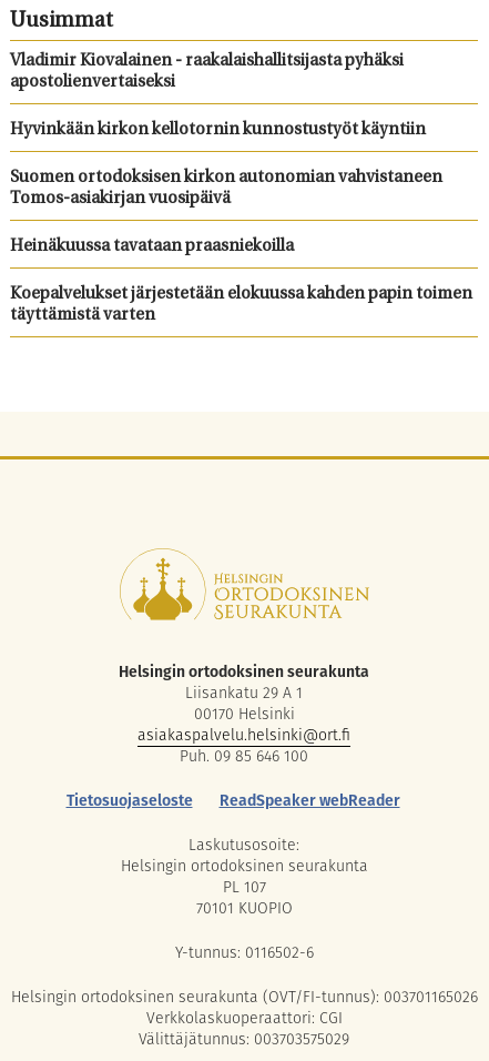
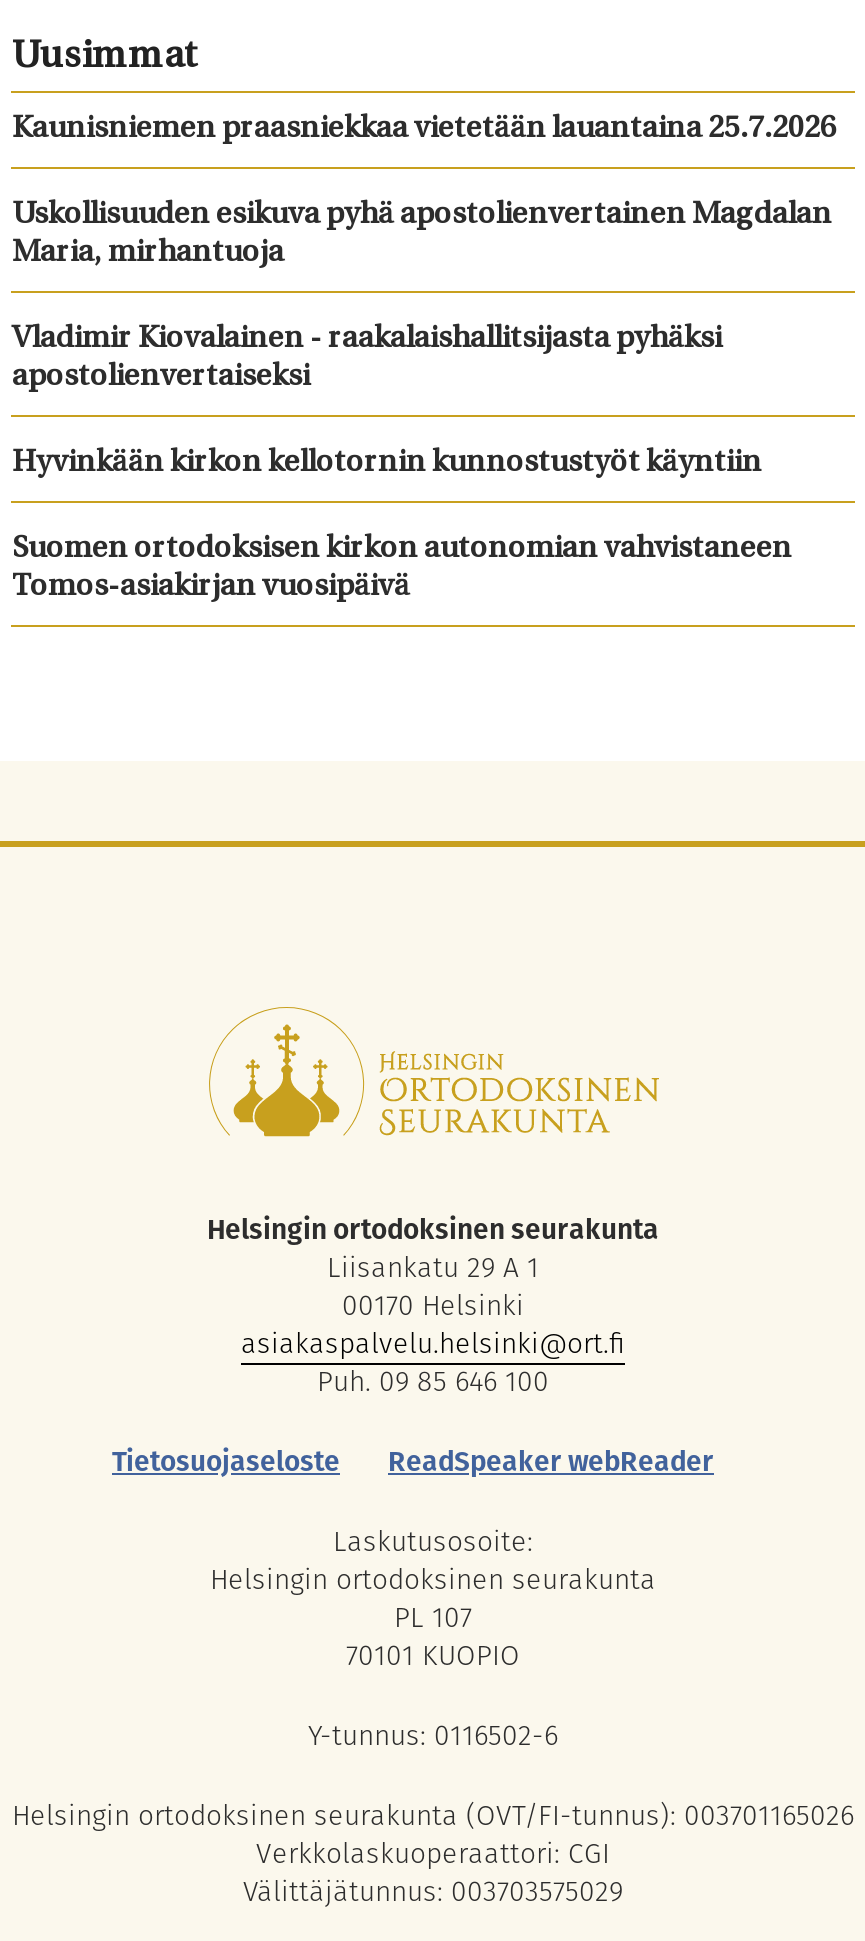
+ Kaunisniemen praasniekkaa vietetään lauantaina 25.7.2026
+ Uskollisuuden esikuva pyhä apostolienvertainen Magdalan
+ Maria, mirhantuoja

moved down: Vladimir Kiovalainen - raakalaishallitsijasta pyhäksi | apostolienvertaiseksi | Hyvinkään kirkon kellotornin kunnostustyöt käyntiin | Suomen ortodoksisen kirkon autonomian vahvistaneen | Tomos-asiakirjan vuosipäivä

- Heinäkuussa tavataan praasniekoilla
- Koepalvelukset järjestetään elokuussa kahden papin toimen
- täyttämistä varten
